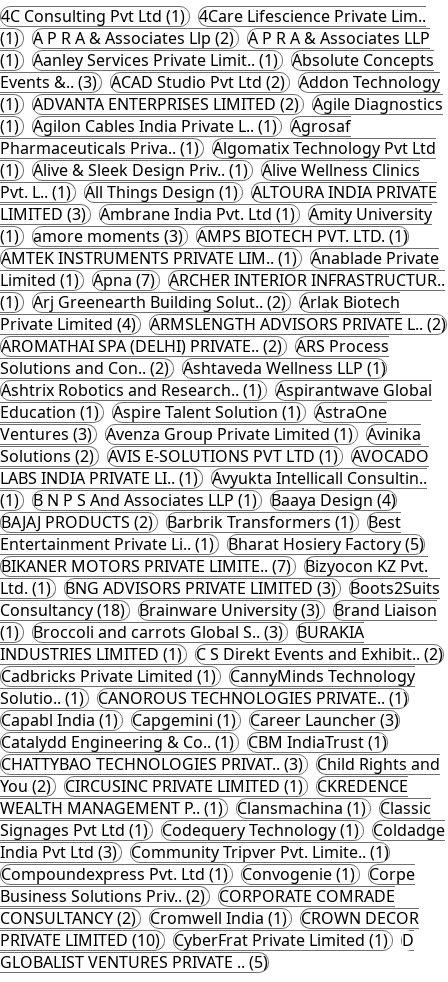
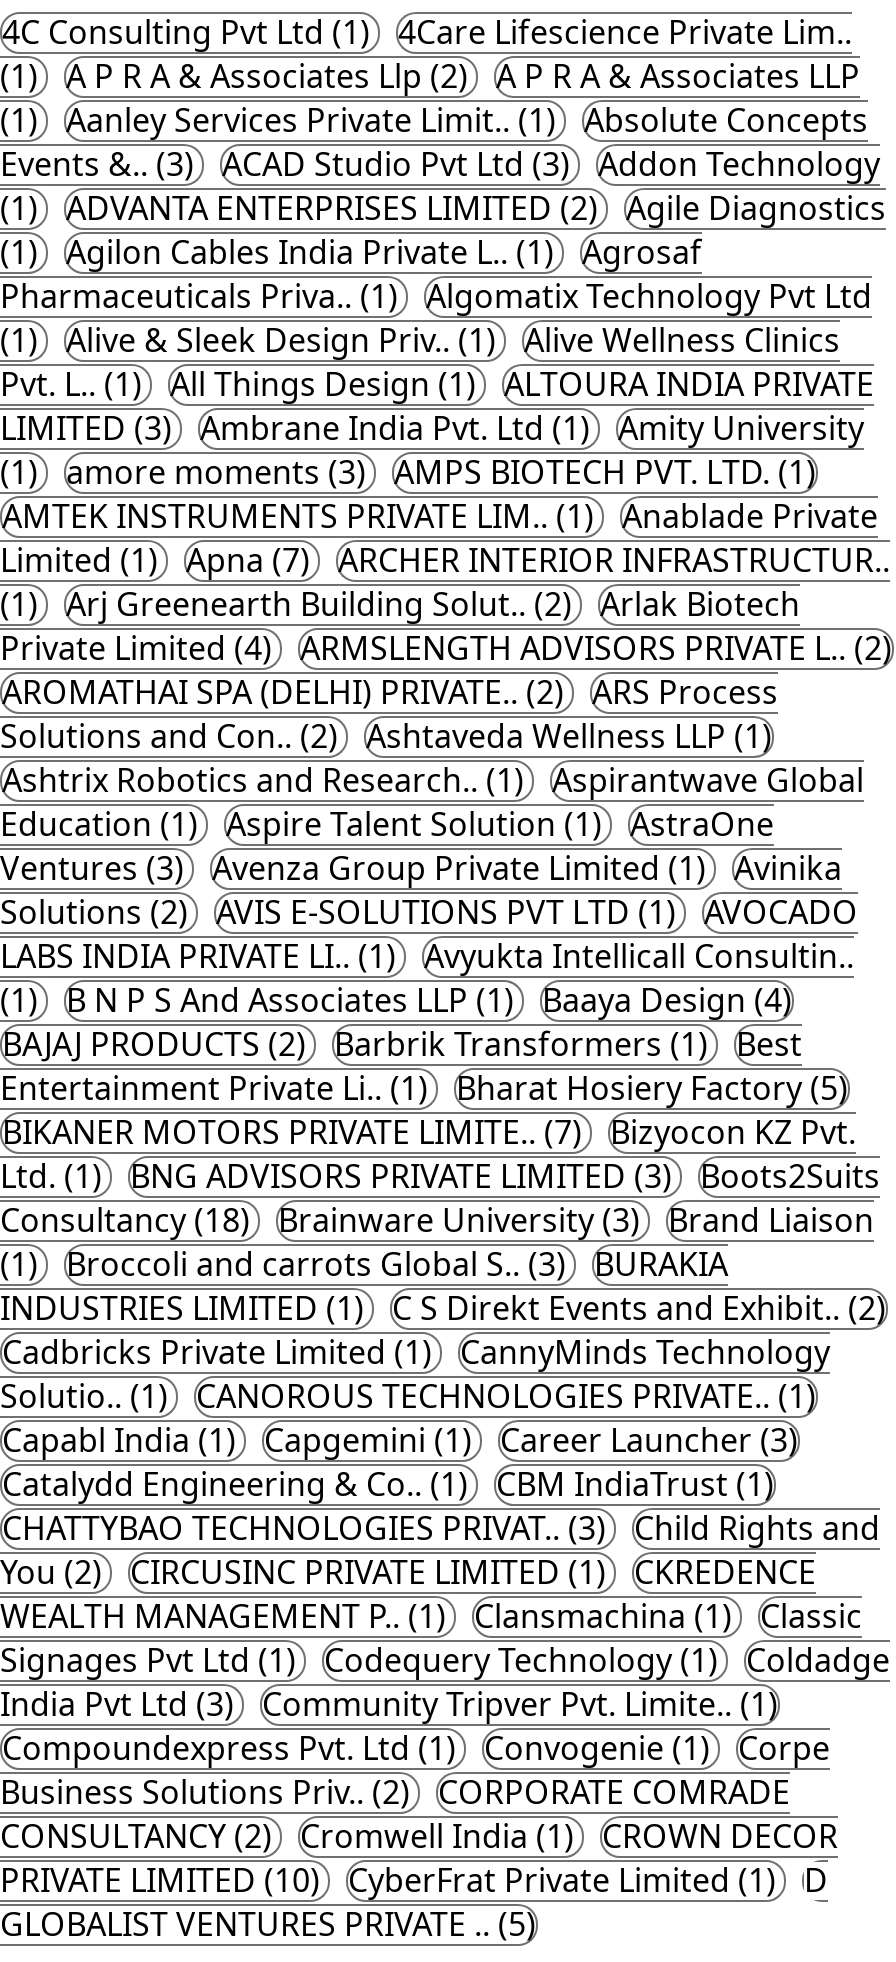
- Events &.. (3) ACAD Studio Pvt Ltd (2) Addon Technology
+ Events &.. (3) ACAD Studio Pvt Ltd (3) Addon Technology
